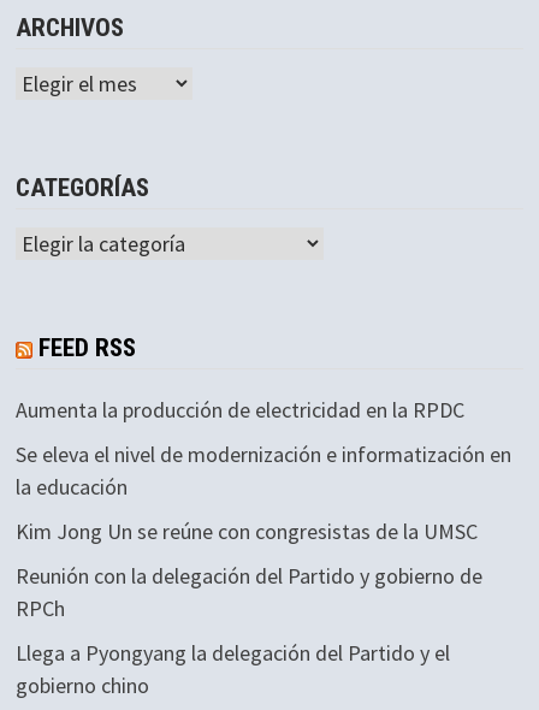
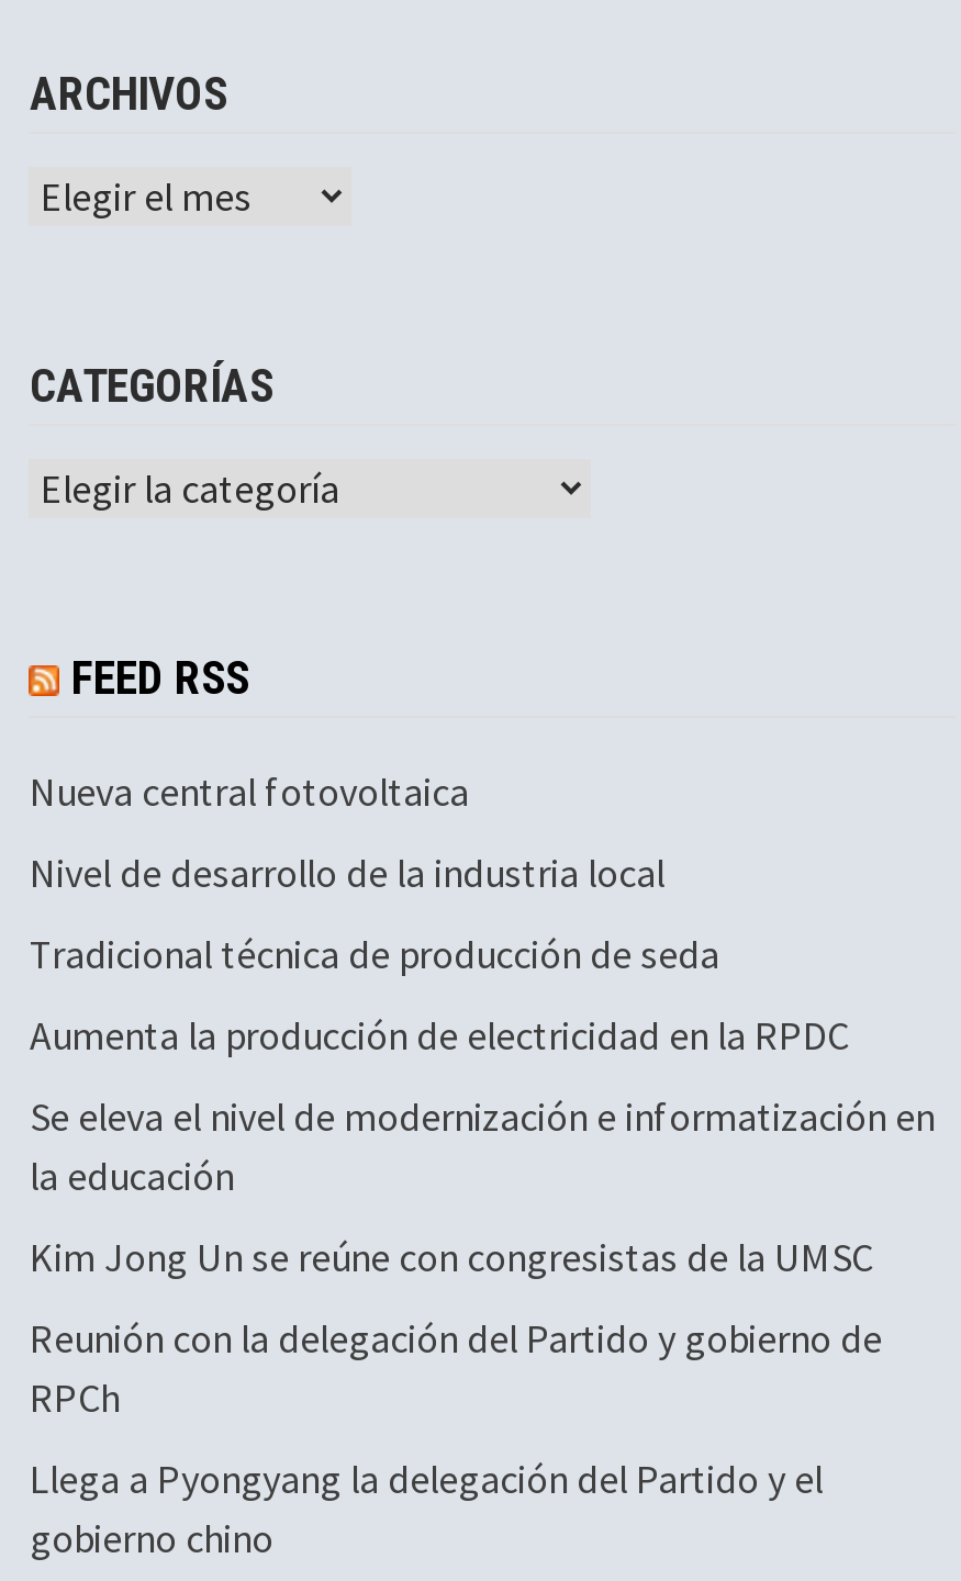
+ Nueva central fotovoltaica
+ Nivel de desarrollo de la industria local
+ Tradicional técnica de producción de seda
